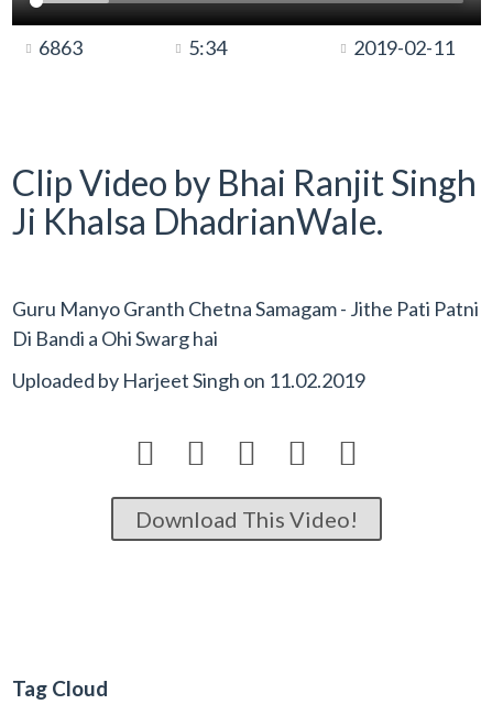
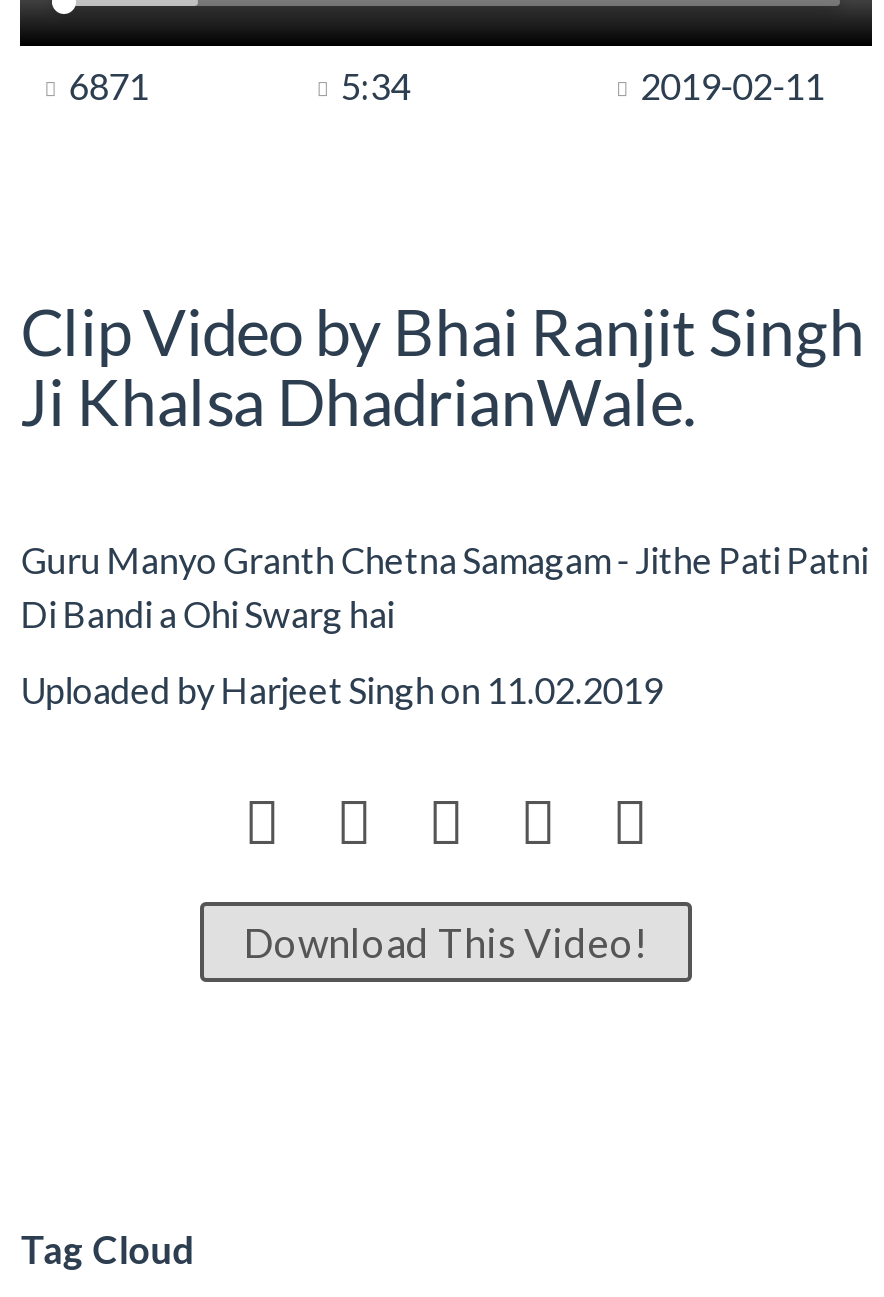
- 6863
+ 6871
